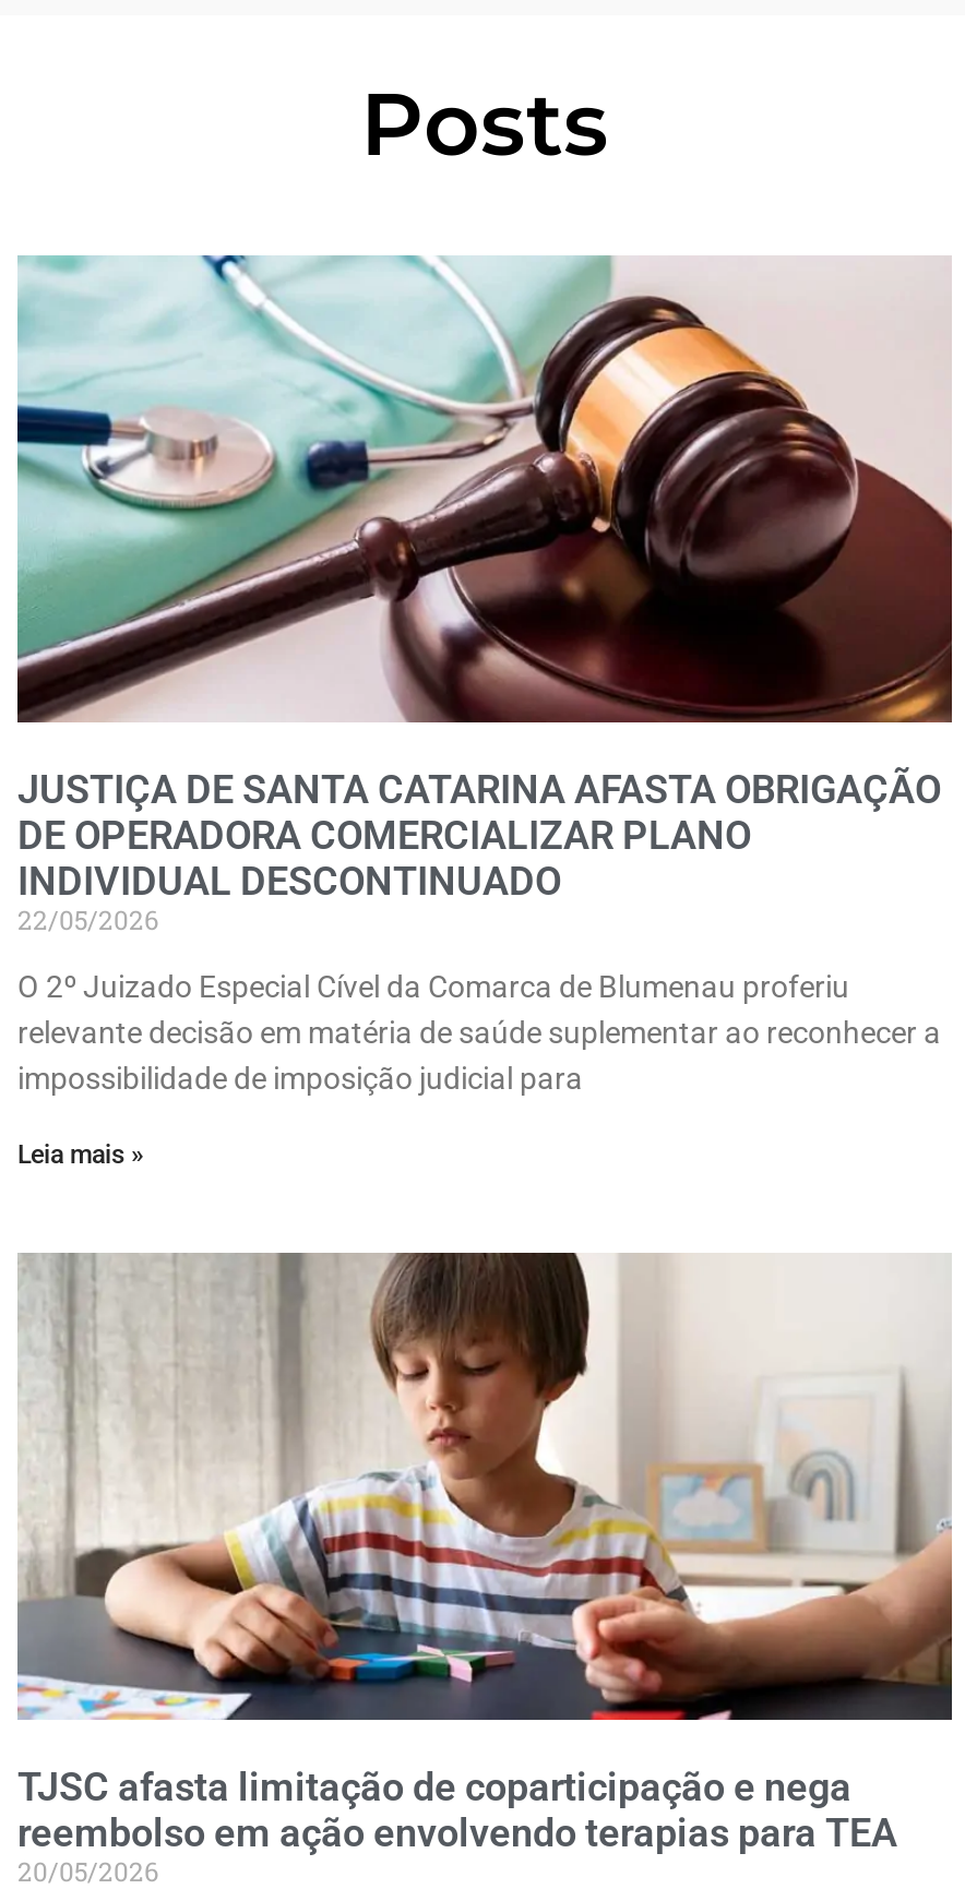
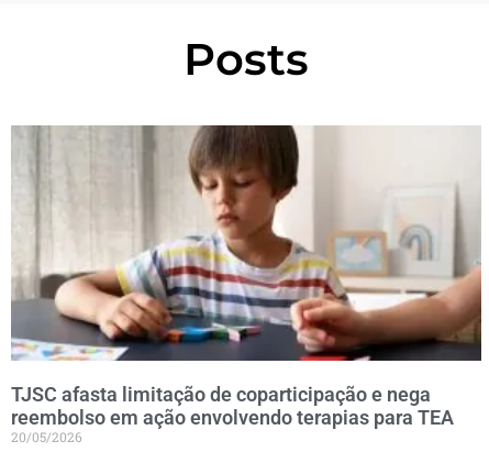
- [image]
- JUSTIÇA DE SANTA CATARINA AFASTA OBRIGAÇÃO
- DE OPERADORA COMERCIALIZAR PLANO
- INDIVIDUAL DESCONTINUADO
- 22/05/2026
- O 2º Juizado Especial Cível da Comarca de Blumenau proferiu
- relevante decisão em matéria de saúde suplementar ao reconhecer a
- impossibilidade de imposição judicial para
- Leia mais »
